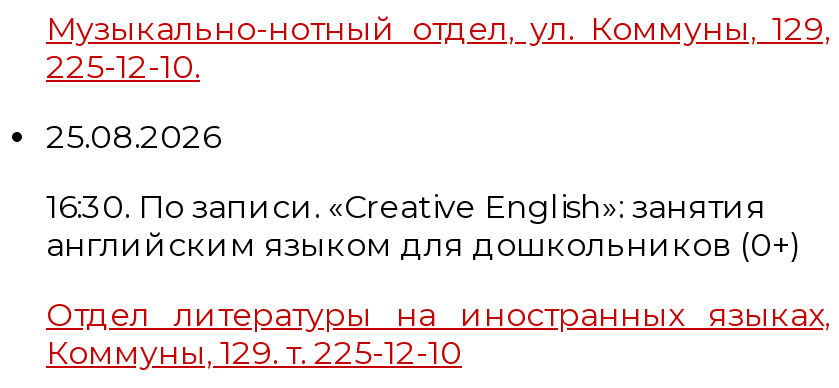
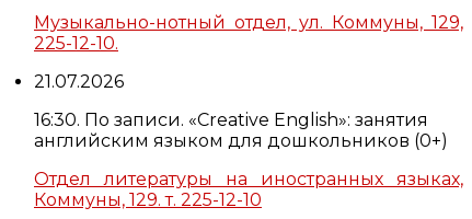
- 25.08.2026
+ 21.07.2026
